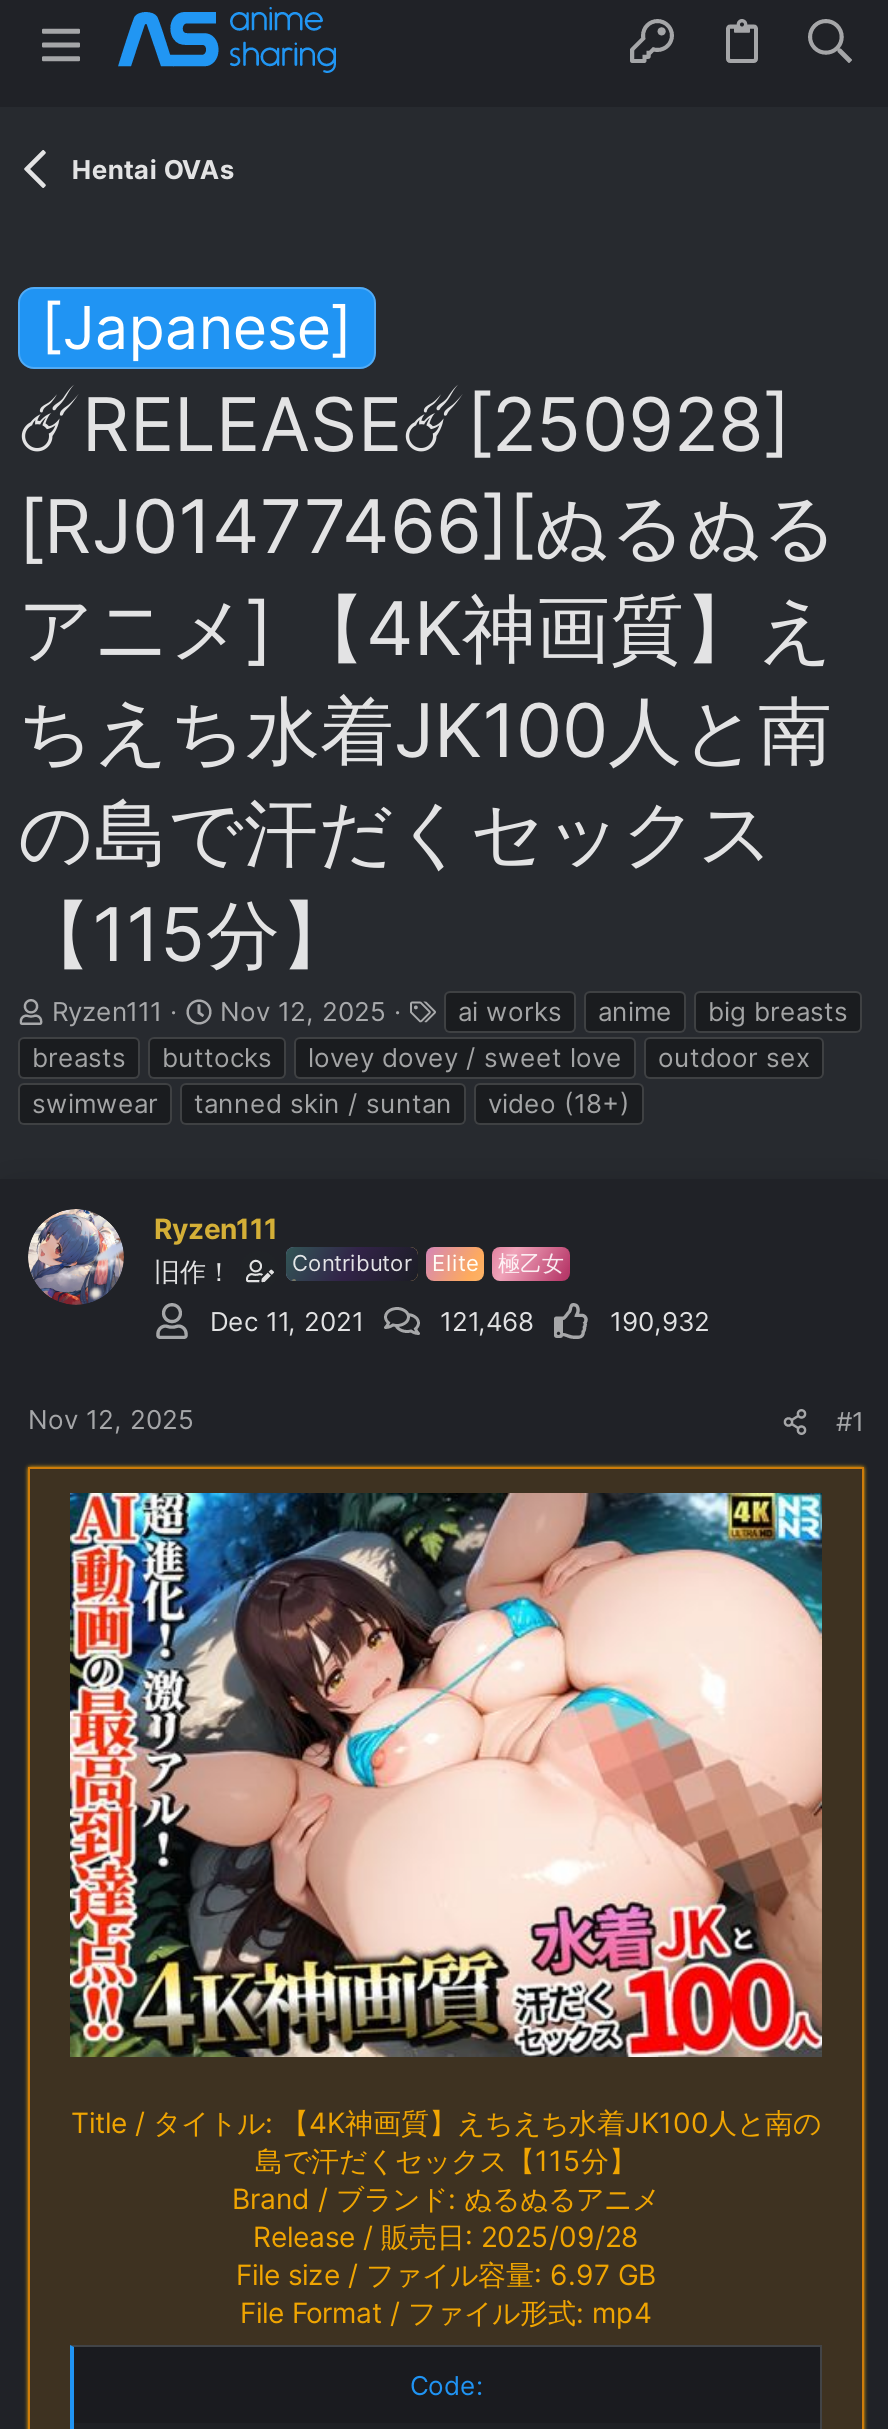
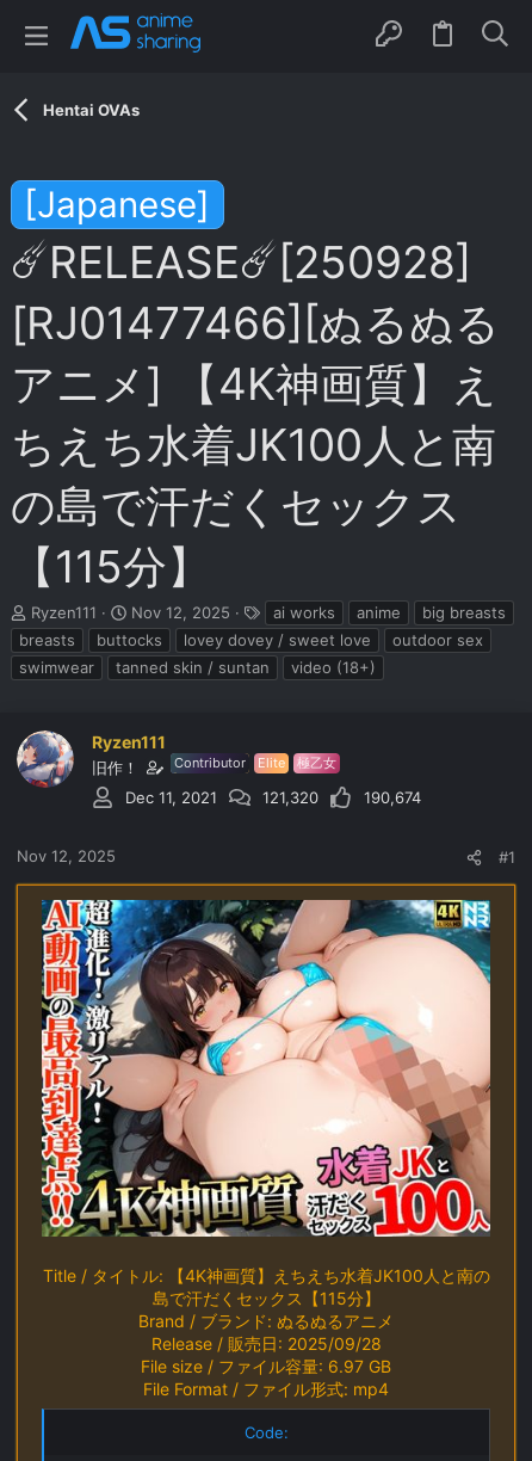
- 121,468
+ 121,320

- 190,932
+ 190,674
